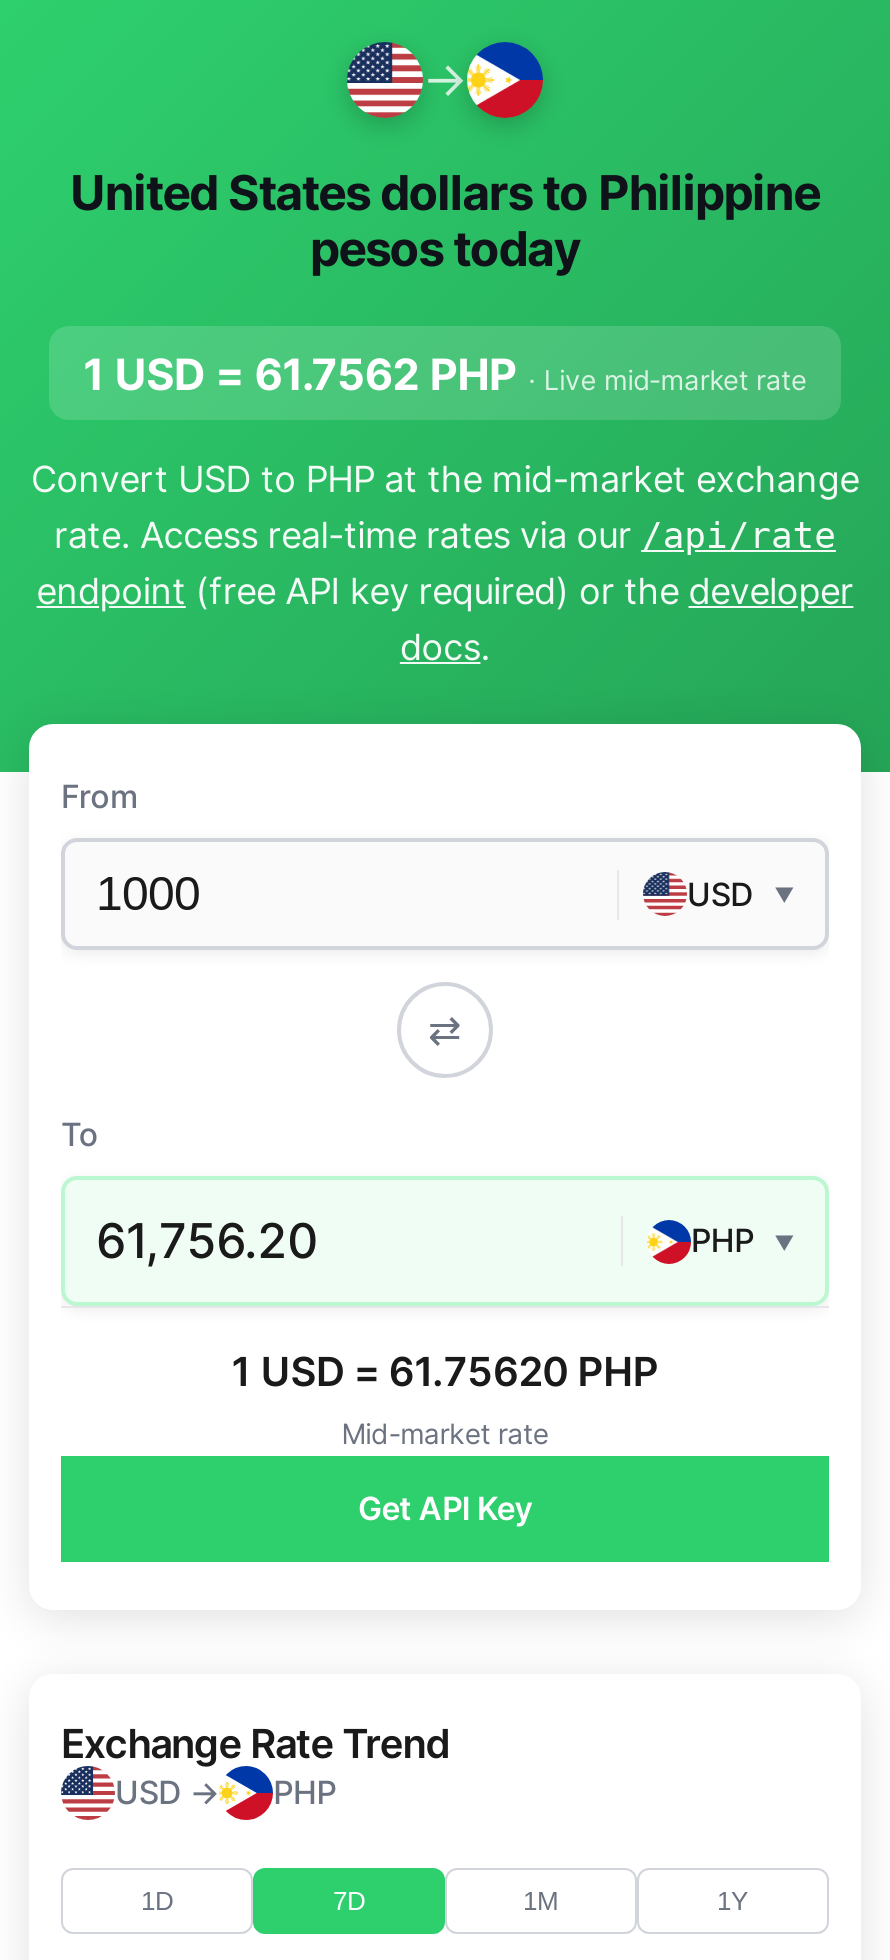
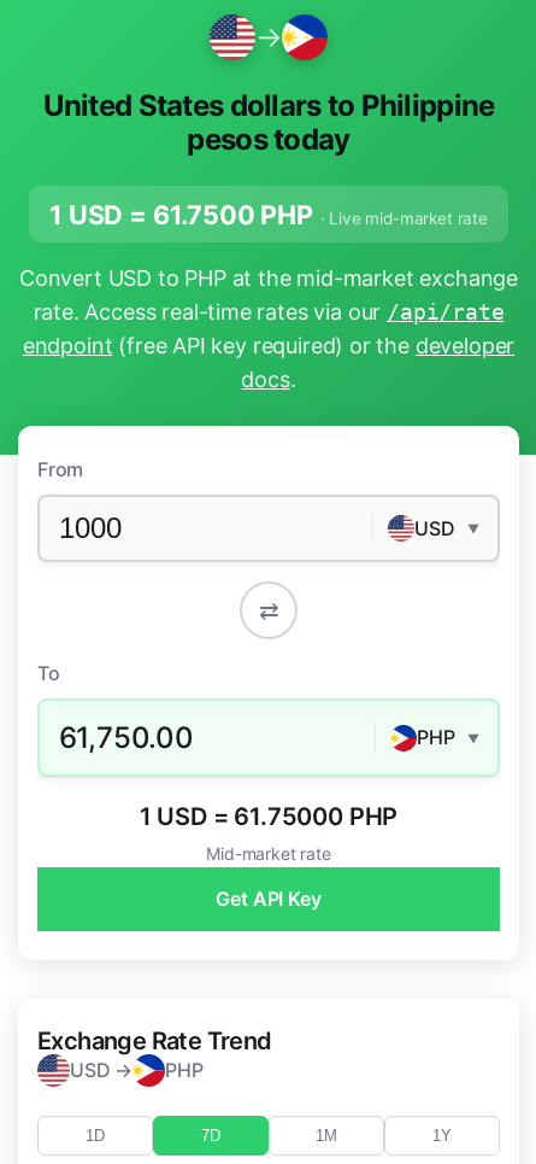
- 1 USD = 61.7562 PHP · Live mid-market rate
+ 1 USD = 61.7500 PHP · Live mid-market rate

- 61,756.20
+ 61,750.00

- 1 USD = 61.75620 PHP
+ 1 USD = 61.75000 PHP
